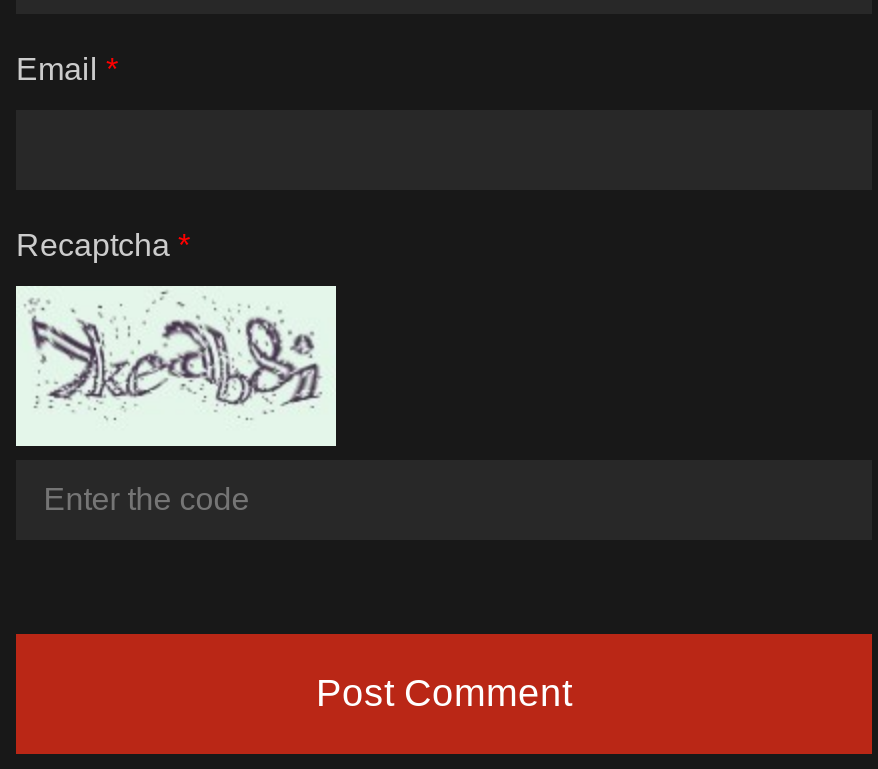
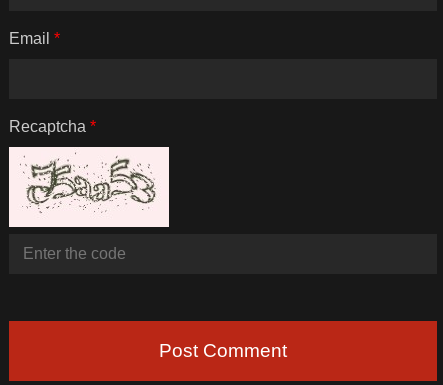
- [image]
+ [image]
